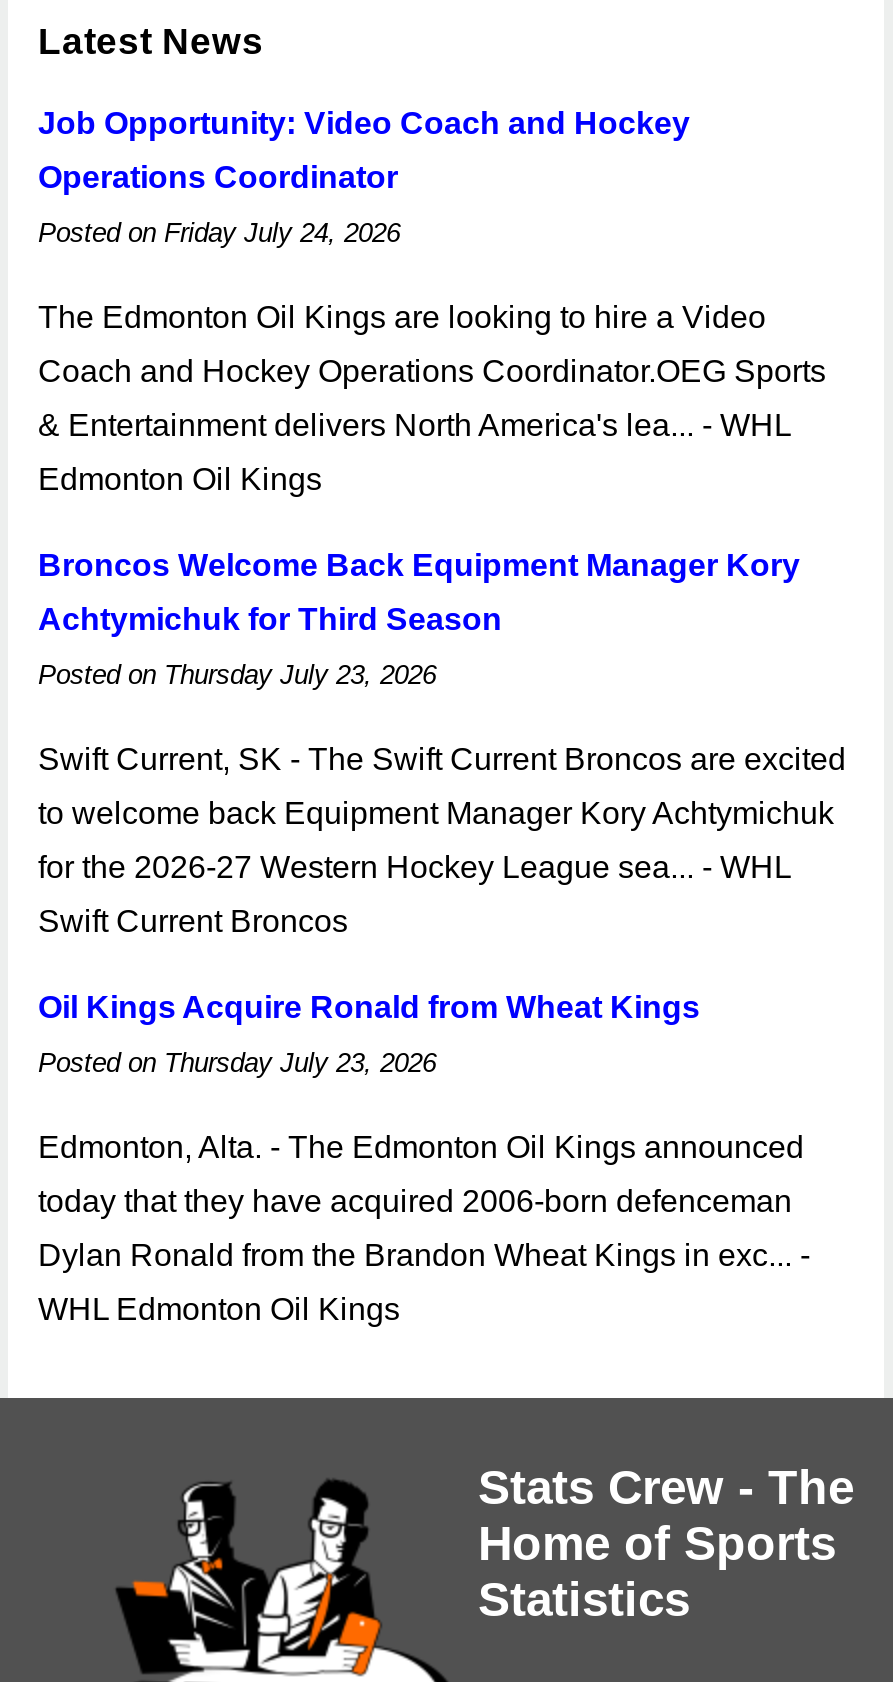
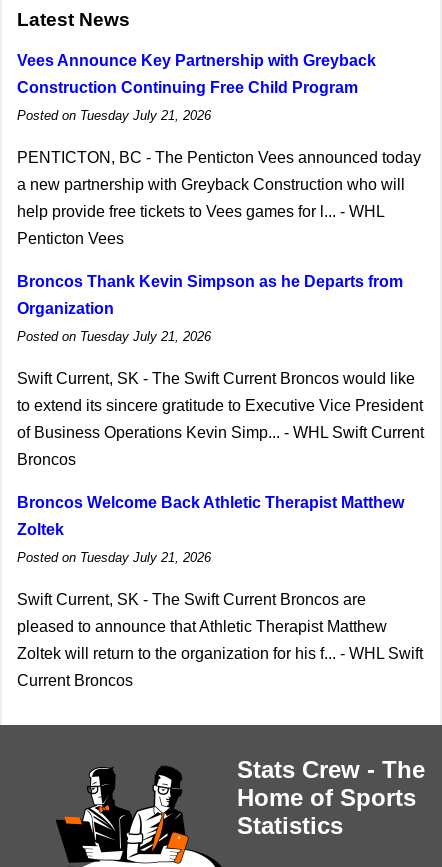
- Job Opportunity: Video Coach and Hockey
- Operations Coordinator
- Posted on Friday July 24, 2026
- The Edmonton Oil Kings are looking to hire a Video
- Coach and Hockey Operations Coordinator.OEG Sports
- & Entertainment delivers North America's lea... - WHL
- Edmonton Oil Kings
- Broncos Welcome Back Equipment Manager Kory
- Achtymichuk for Third Season
- Posted on Thursday July 23, 2026
- Swift Current, SK - The Swift Current Broncos are excited
- to welcome back Equipment Manager Kory Achtymichuk
- for the 2026-27 Western Hockey League sea... - WHL
- Swift Current Broncos
- Oil Kings Acquire Ronald from Wheat Kings
- Posted on Thursday July 23, 2026
- Edmonton, Alta. - The Edmonton Oil Kings announced
- today that they have acquired 2006-born defenceman
- Dylan Ronald from the Brandon Wheat Kings in exc... -
- WHL Edmonton Oil Kings
+ Vees Announce Key Partnership with Greyback
+ Construction Continuing Free Child Program
+ Posted on Tuesday July 21, 2026
+ PENTICTON, BC - The Penticton Vees announced today
+ a new partnership with Greyback Construction who will
+ help provide free tickets to Vees games for l... - WHL
+ Penticton Vees
+ Broncos Thank Kevin Simpson as he Departs from
+ Organization
+ Posted on Tuesday July 21, 2026
+ Swift Current, SK - The Swift Current Broncos would like
+ to extend its sincere gratitude to Executive Vice President
+ of Business Operations Kevin Simp... - WHL Swift Current
+ Broncos
+ Broncos Welcome Back Athletic Therapist Matthew
+ Zoltek
+ Posted on Tuesday July 21, 2026
+ Swift Current, SK - The Swift Current Broncos are
+ pleased to announce that Athletic Therapist Matthew
+ Zoltek will return to the organization for his f... - WHL Swift
+ Current Broncos
